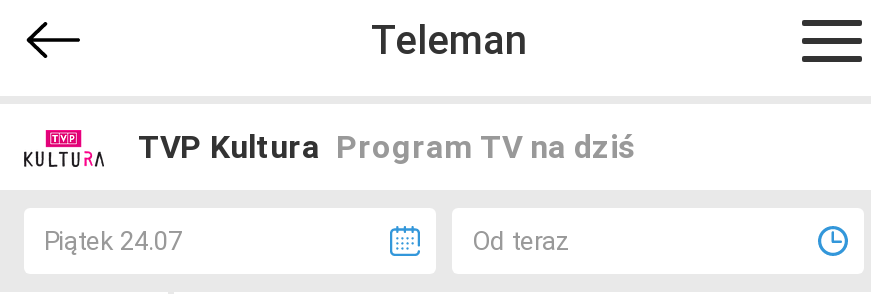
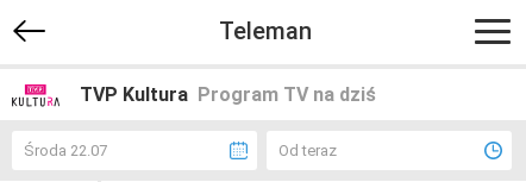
- Piątek 24.07
+ Środa 22.07
